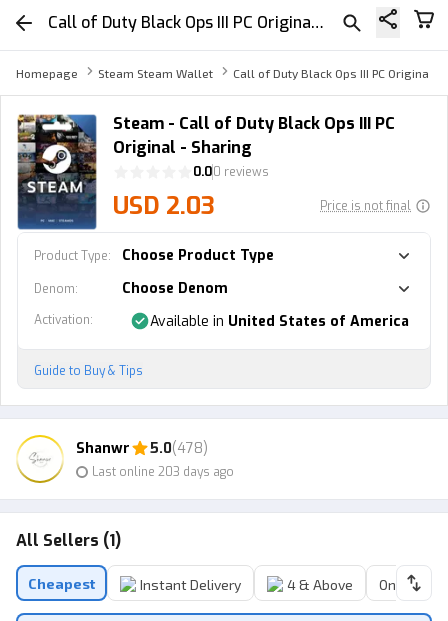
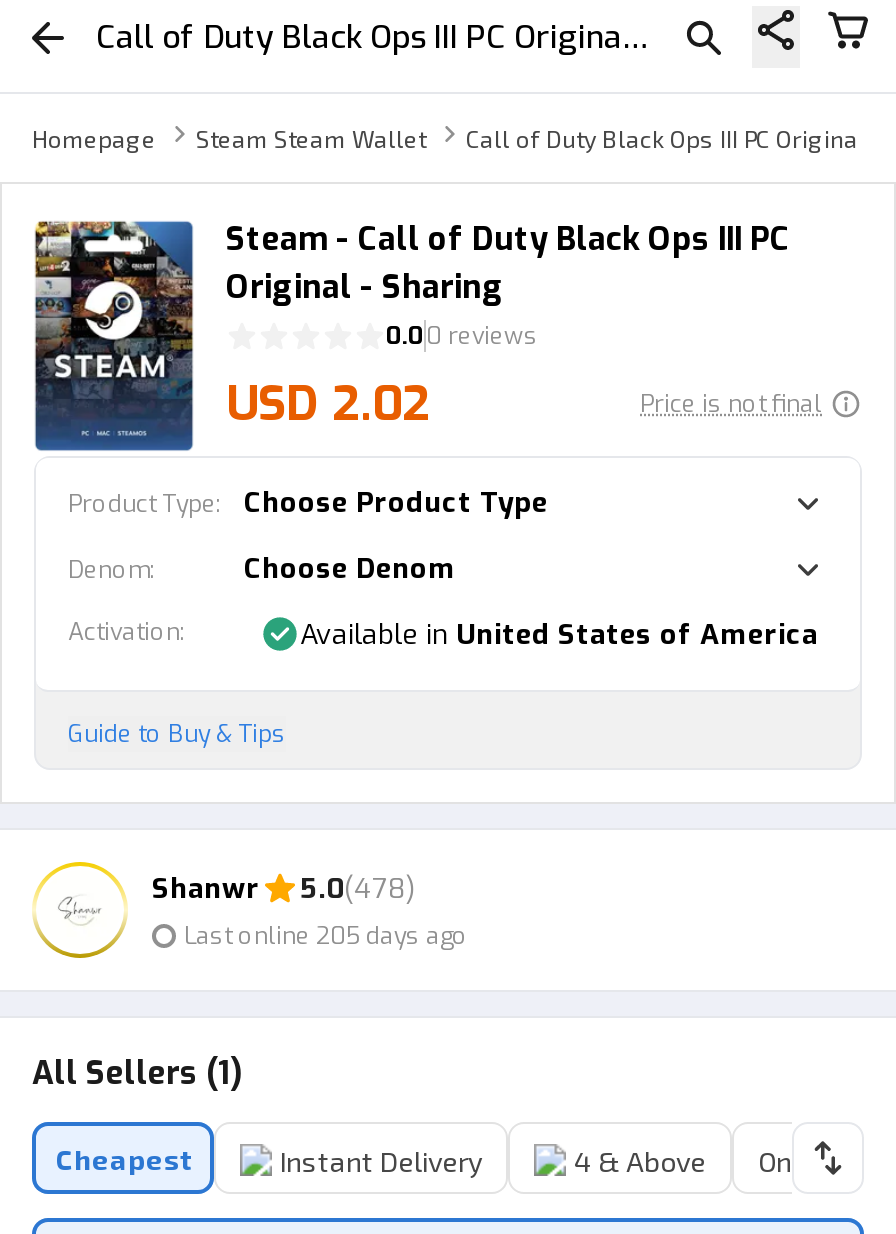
- USD 2.03
+ USD 2.02

- Last online 203 days ago
+ Last online 205 days ago
